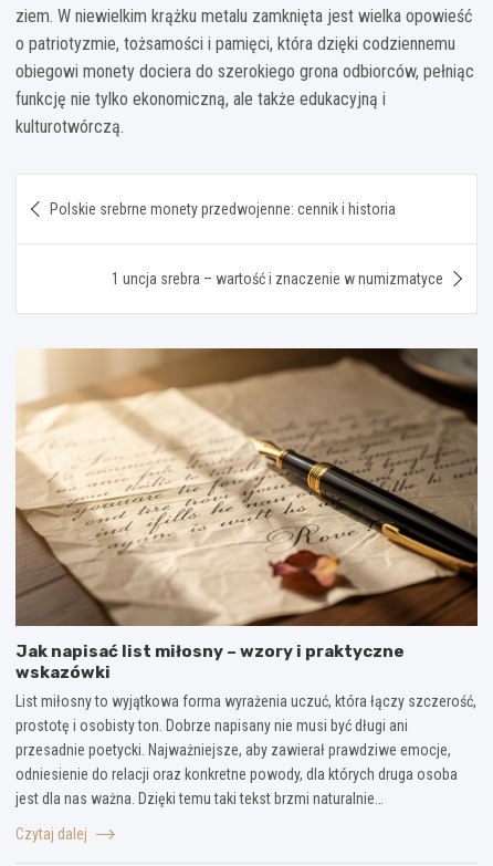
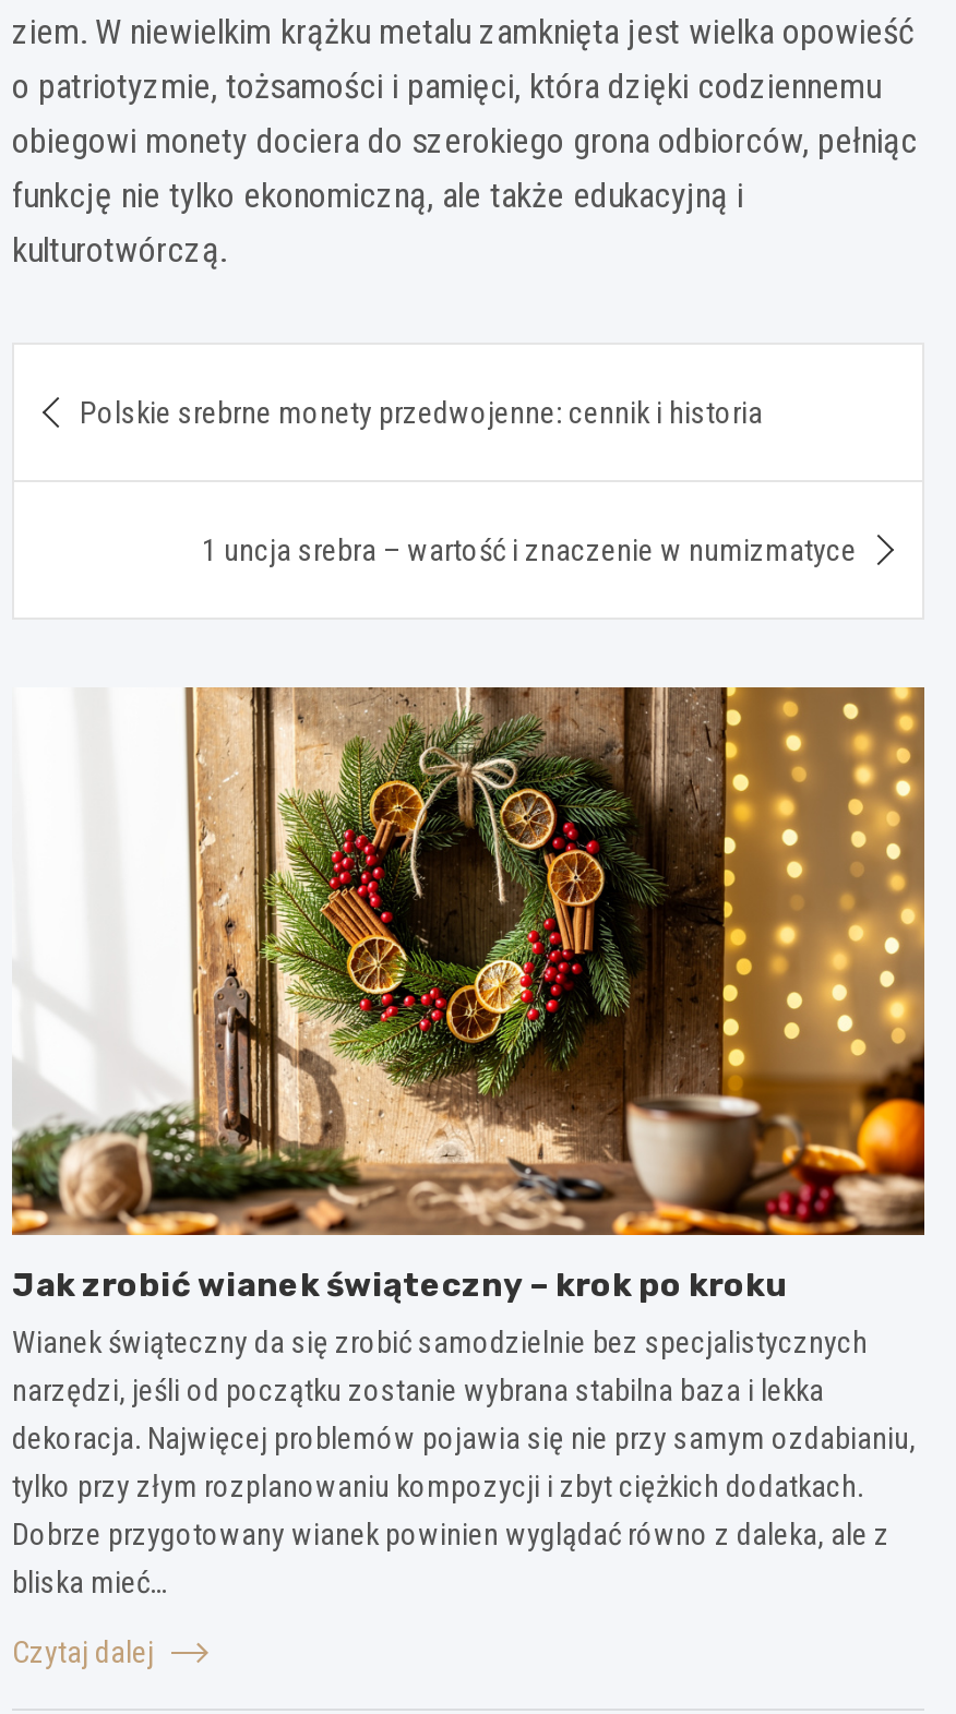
- [image]
- Jak napisać list miłosny – wzory i praktyczne
- wskazówki
+ [image]
+ Jak zrobić wianek świąteczny – krok po kroku

- List miłosny to wyjątkowa forma wyrażenia uczuć, która łączy szczerość,
- prostotę i osobisty ton. Dobrze napisany nie musi być długi ani
- przesadnie poetycki. Najważniejsze, aby zawierał prawdziwe emocje,
- odniesienie do relacji oraz konkretne powody, dla których druga osoba
- jest dla nas ważna. Dzięki temu taki tekst brzmi naturalnie…
+ Wianek świąteczny da się zrobić samodzielnie bez specjalistycznych
+ narzędzi, jeśli od początku zostanie wybrana stabilna baza i lekka
+ dekoracja. Najwięcej problemów pojawia się nie przy samym ozdabianiu,
+ tylko przy złym rozplanowaniu kompozycji i zbyt ciężkich dodatkach.
+ Dobrze przygotowany wianek powinien wyglądać równo z daleka, ale z
+ bliska mieć…
